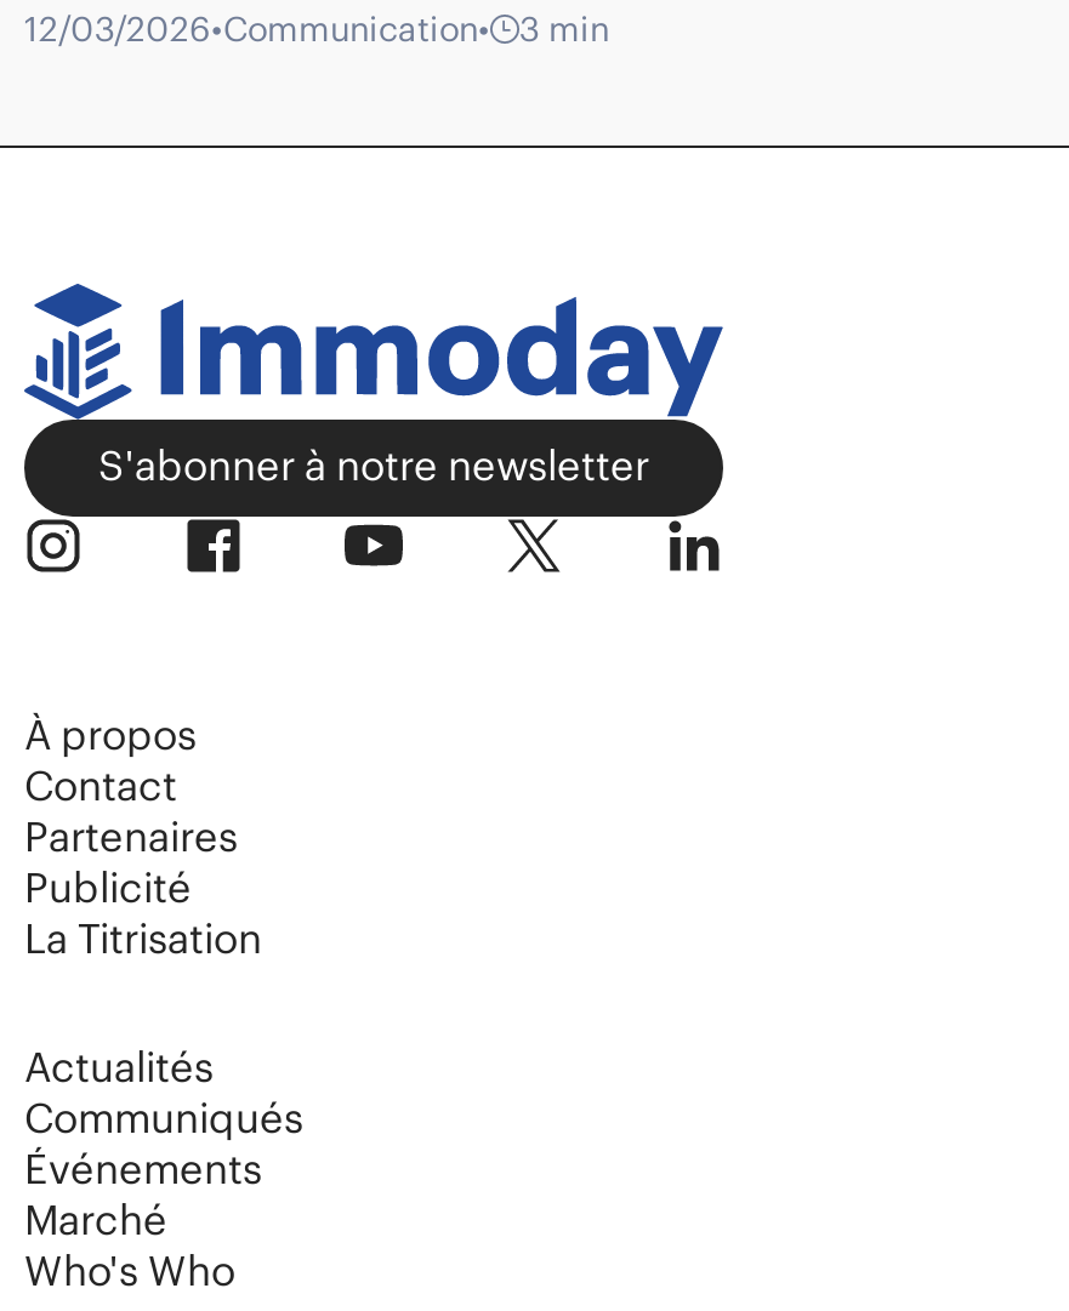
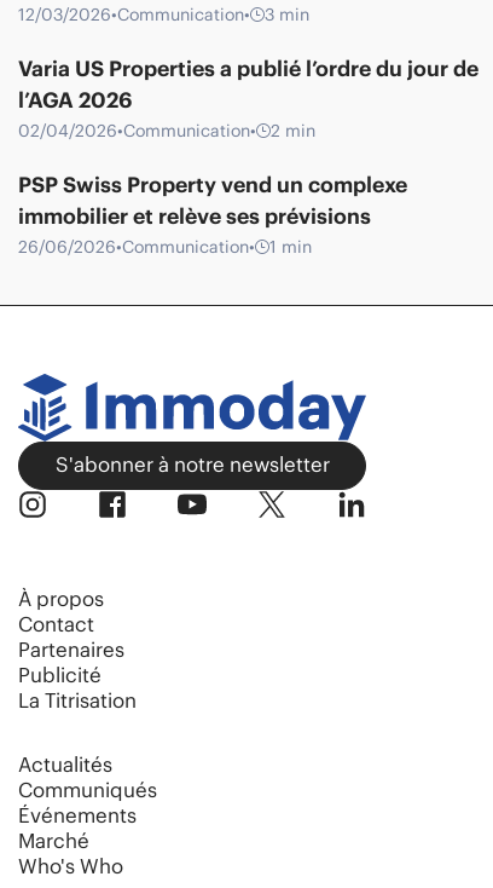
+ Varia US Properties a publié l’ordre du jour de
+ l’AGA 2026
+ 02/04/2026•Communication•
+ 2 min
+ PSP Swiss Property vend un complexe
+ immobilier et relève ses prévisions
+ 26/06/2026•Communication•
+ 1 min
